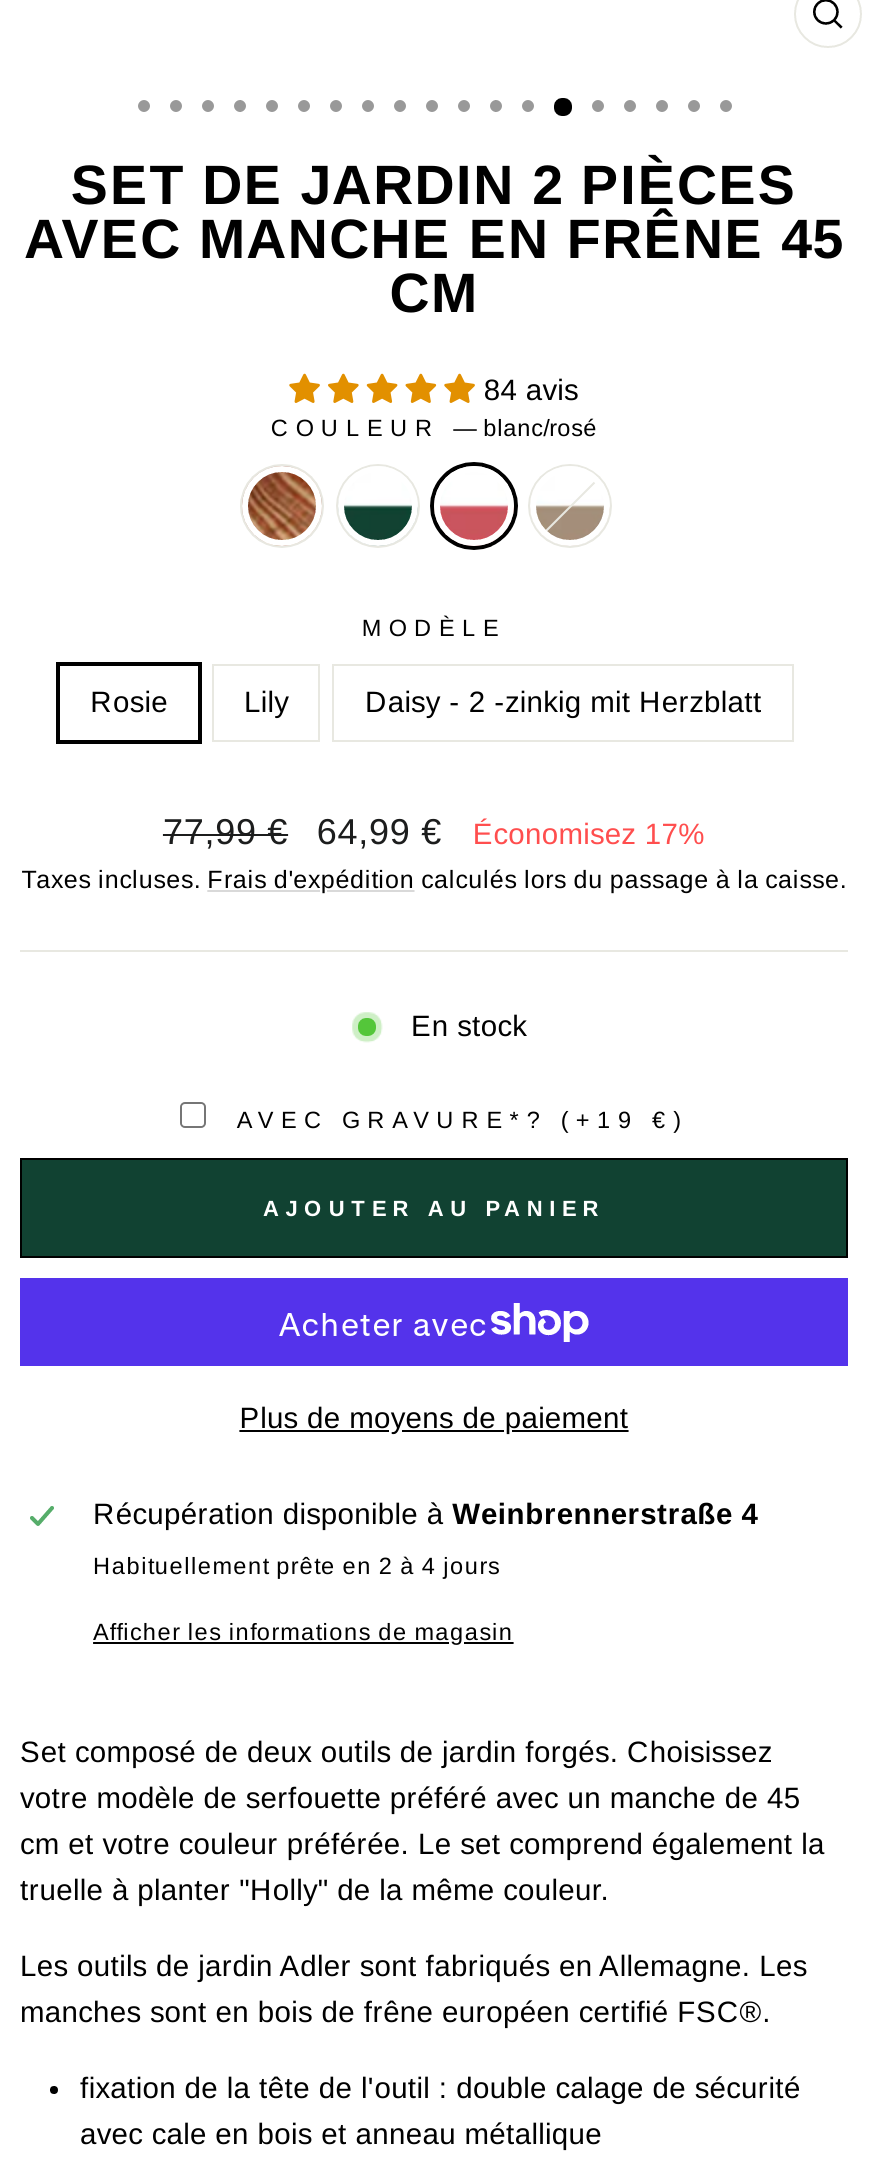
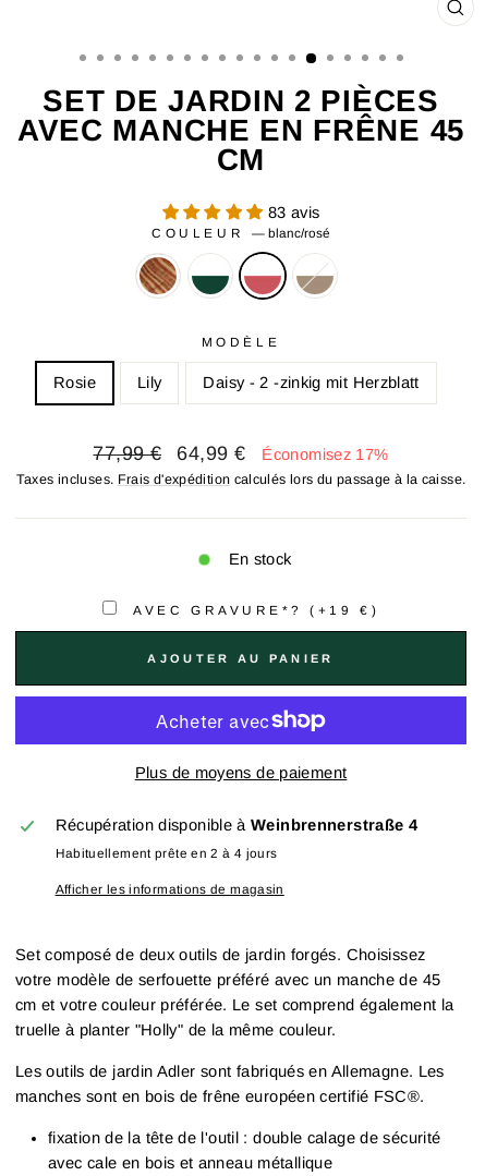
- 84 avis
+ 83 avis
